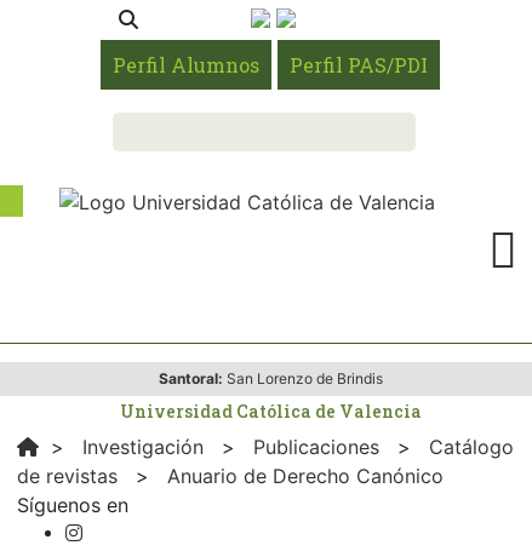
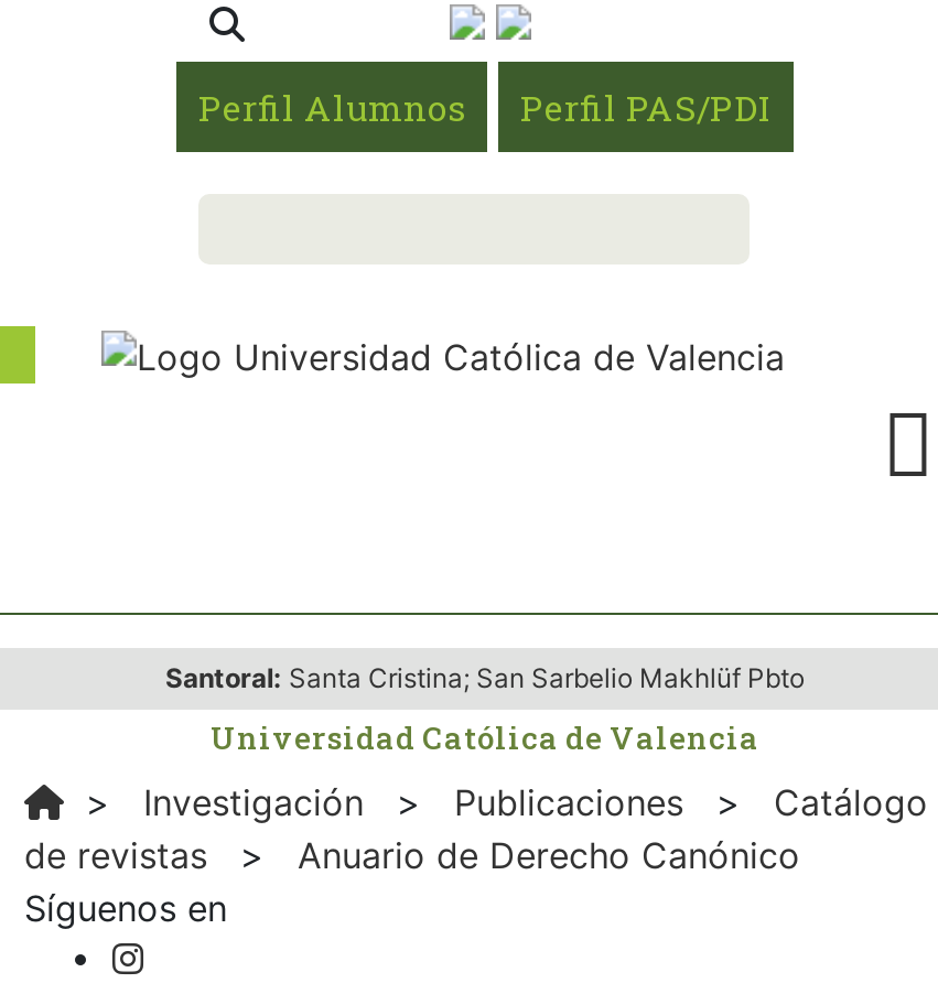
- Santoral: San Lorenzo de Brindis
+ Santoral: Santa Cristina; San Sarbelio Makhlüf Pbto
